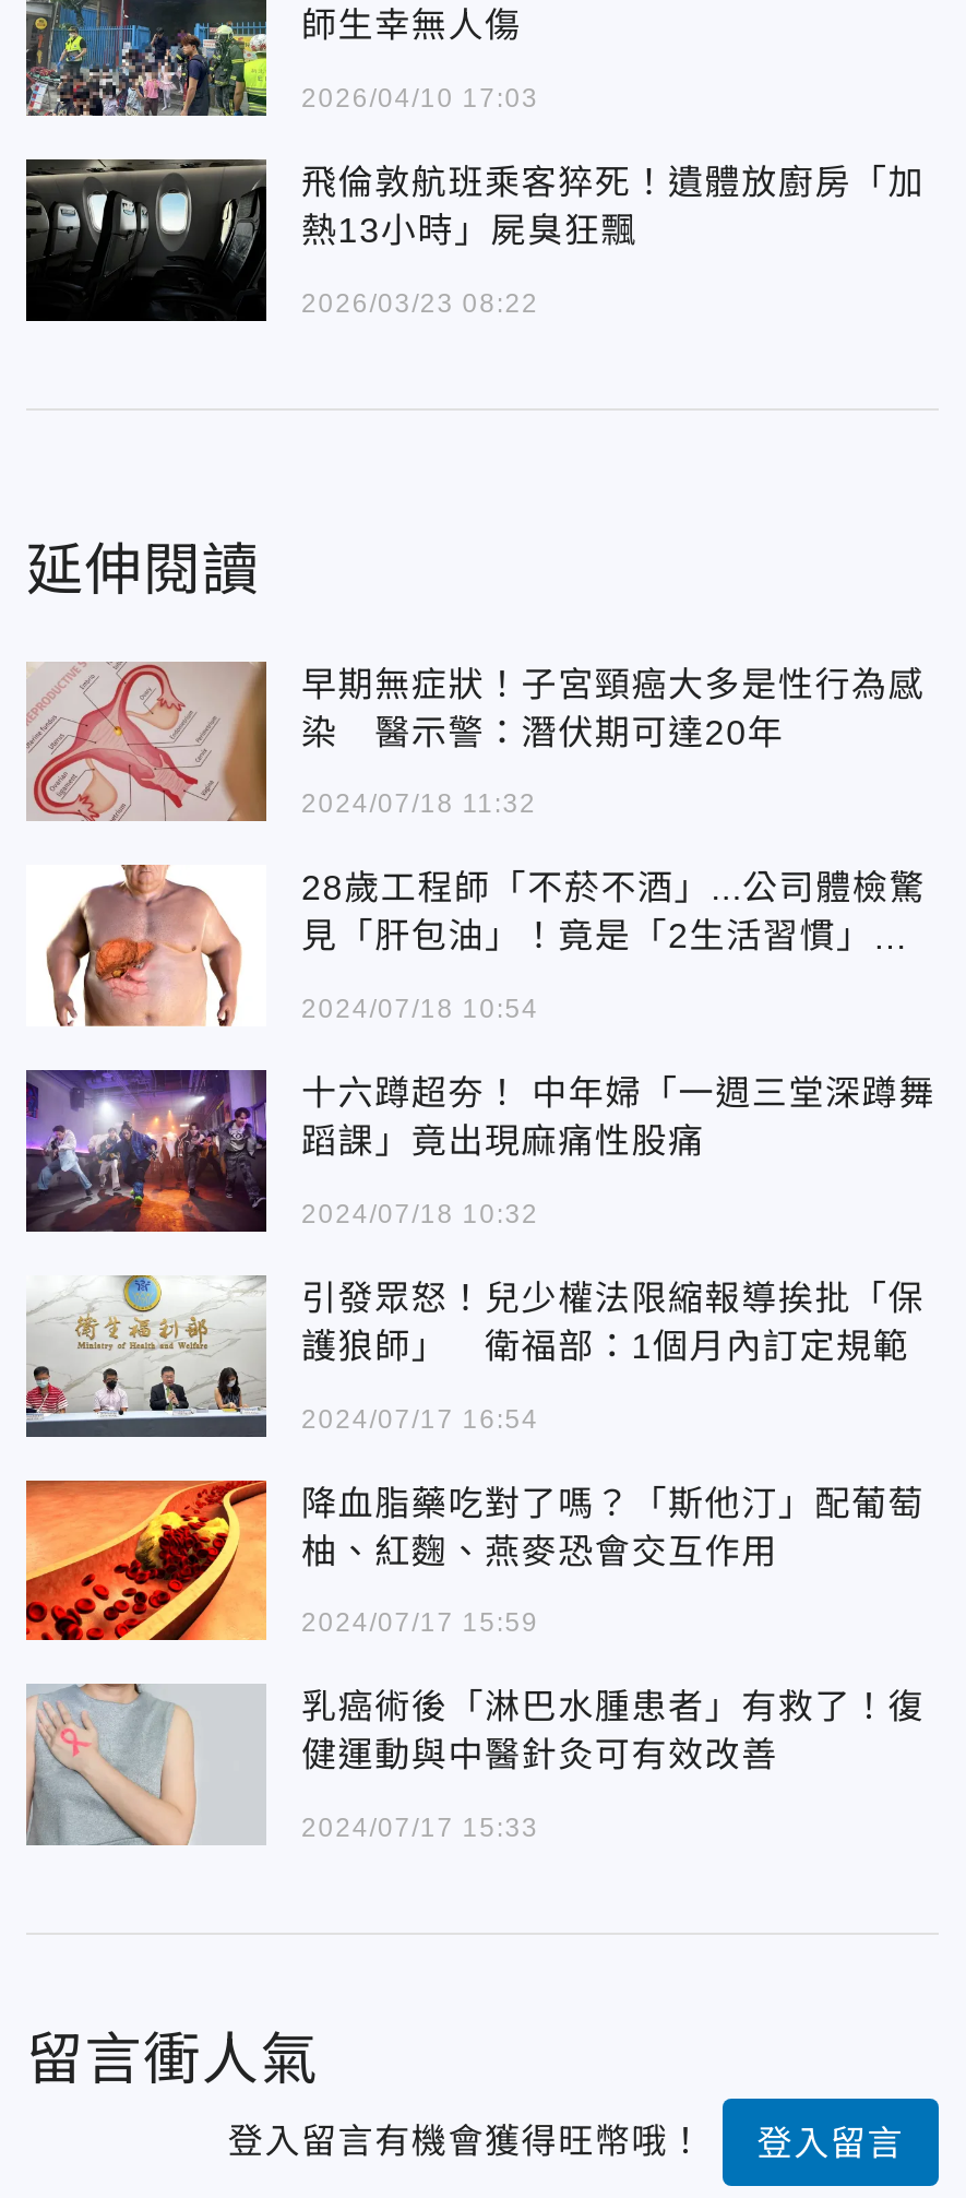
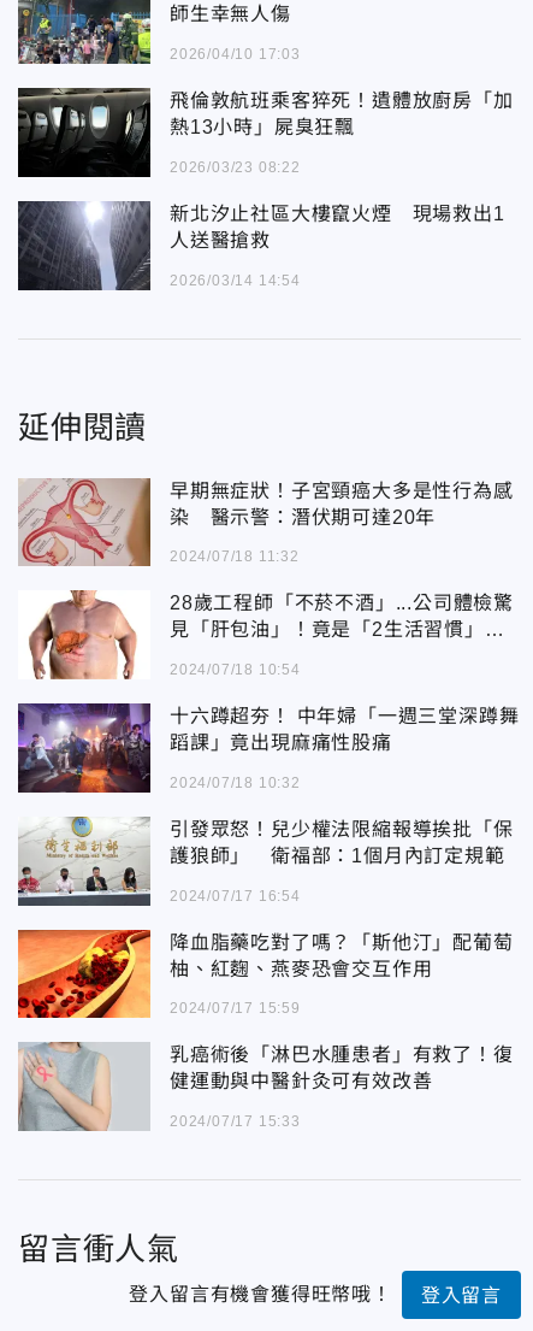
+ [image]
+ 新北汐止社區大樓竄火煙 現場救出1
+ 人送醫搶救
+ 2026/03/14 14:54
